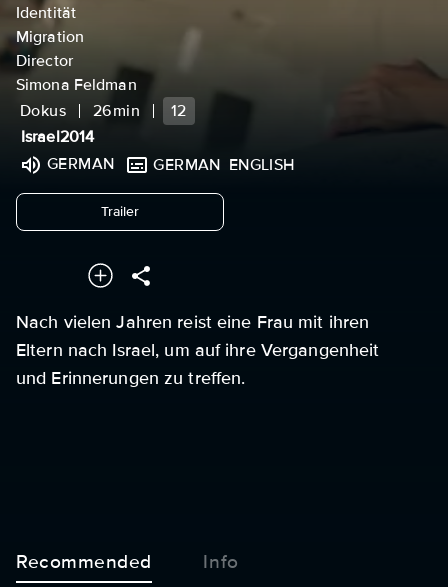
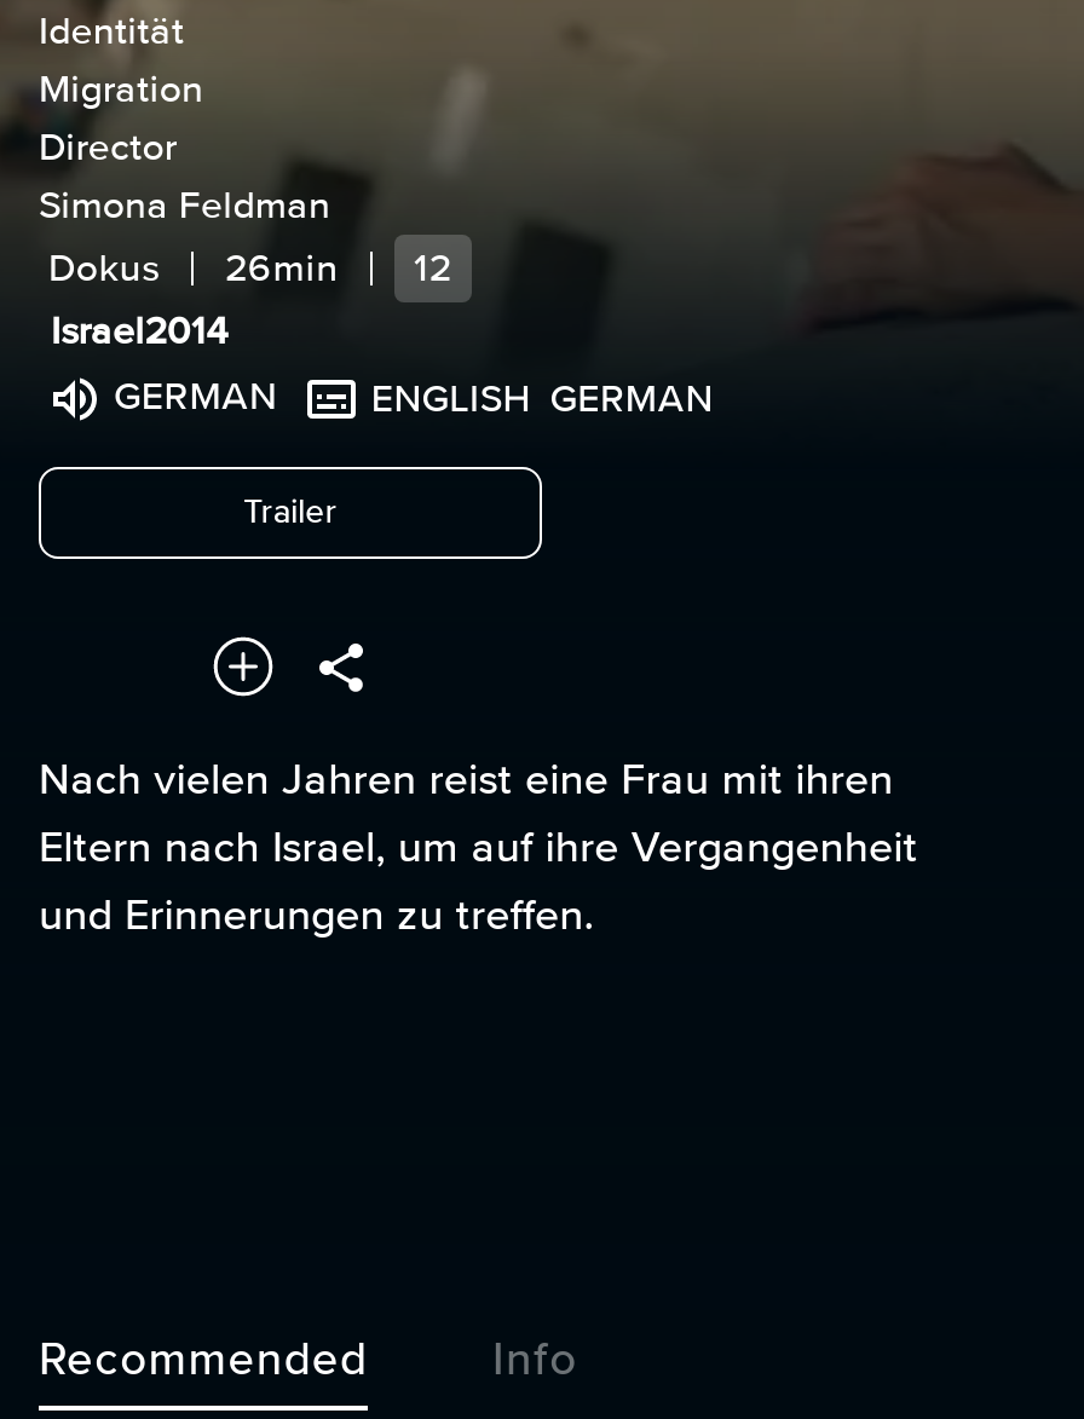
- GERMAN ENGLISH
+ ENGLISH GERMAN
